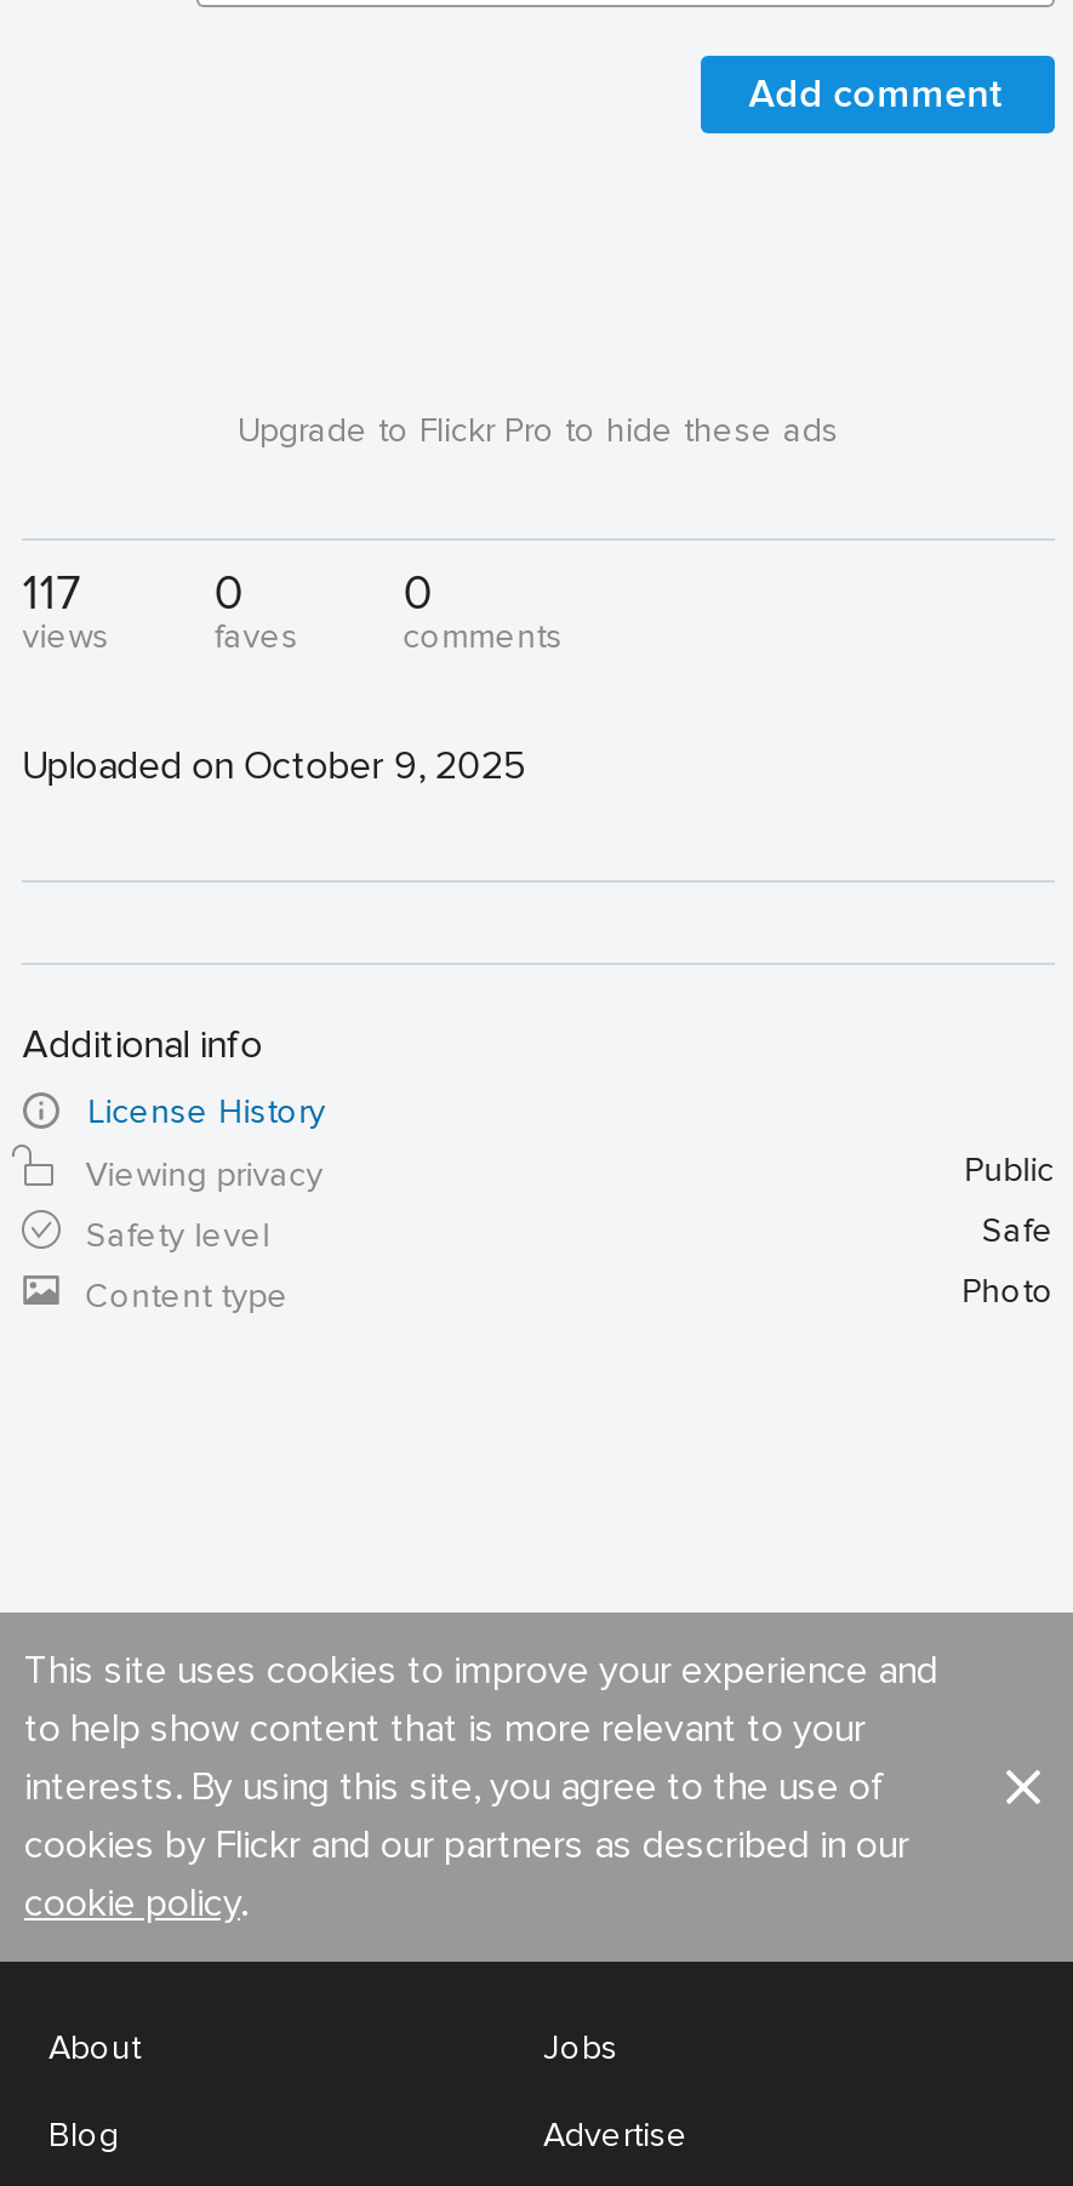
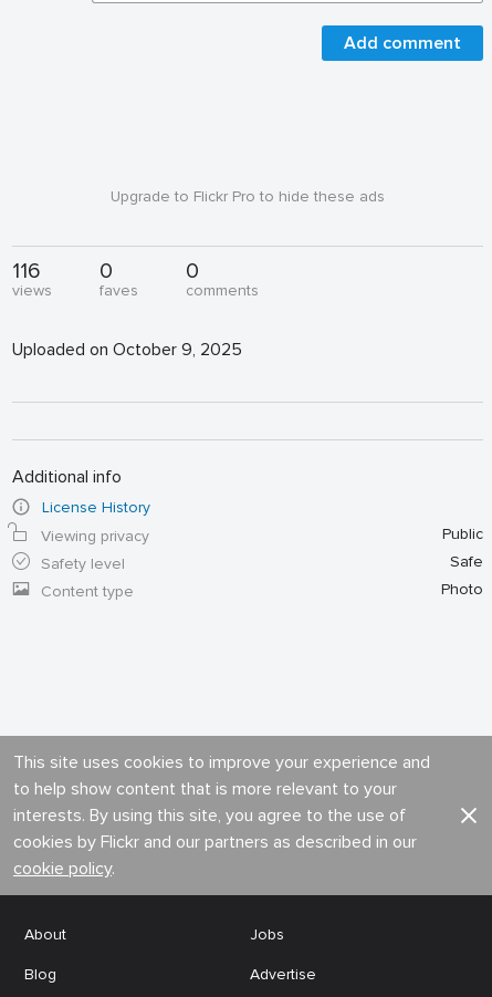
- 117
+ 116
